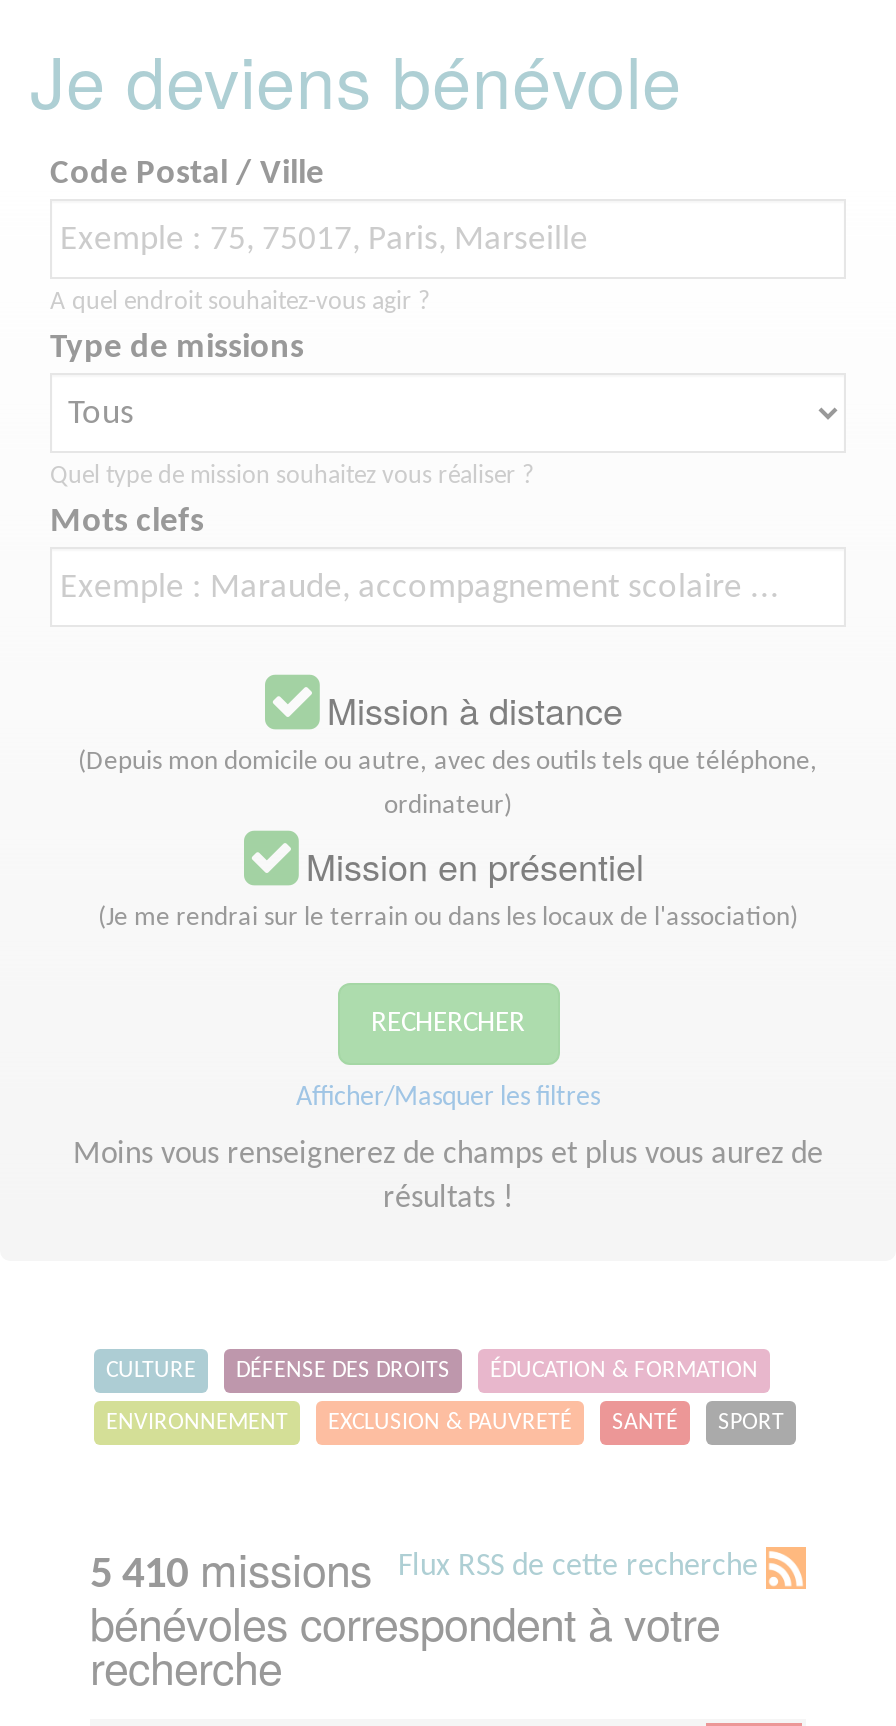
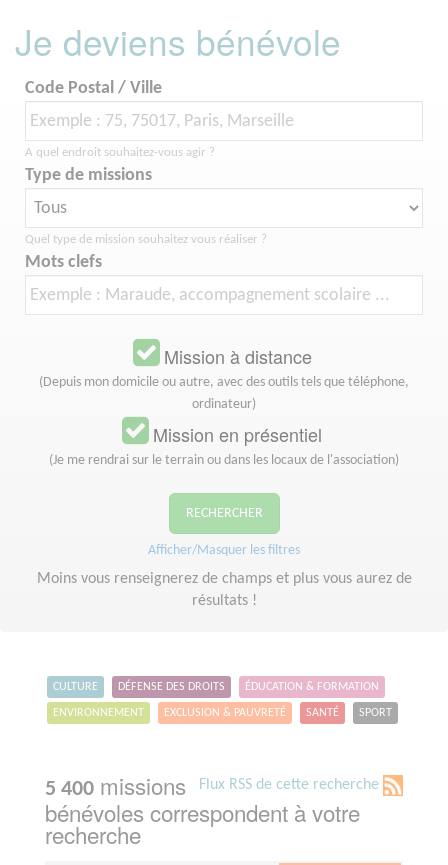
- 5 410 missions Flux RSS de cette recherche
+ 5 400 missions Flux RSS de cette recherche
